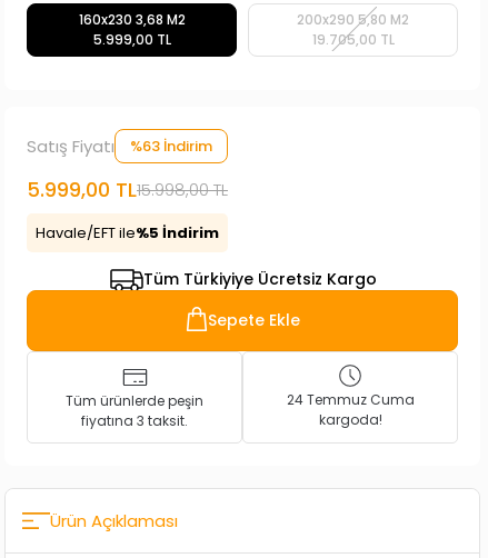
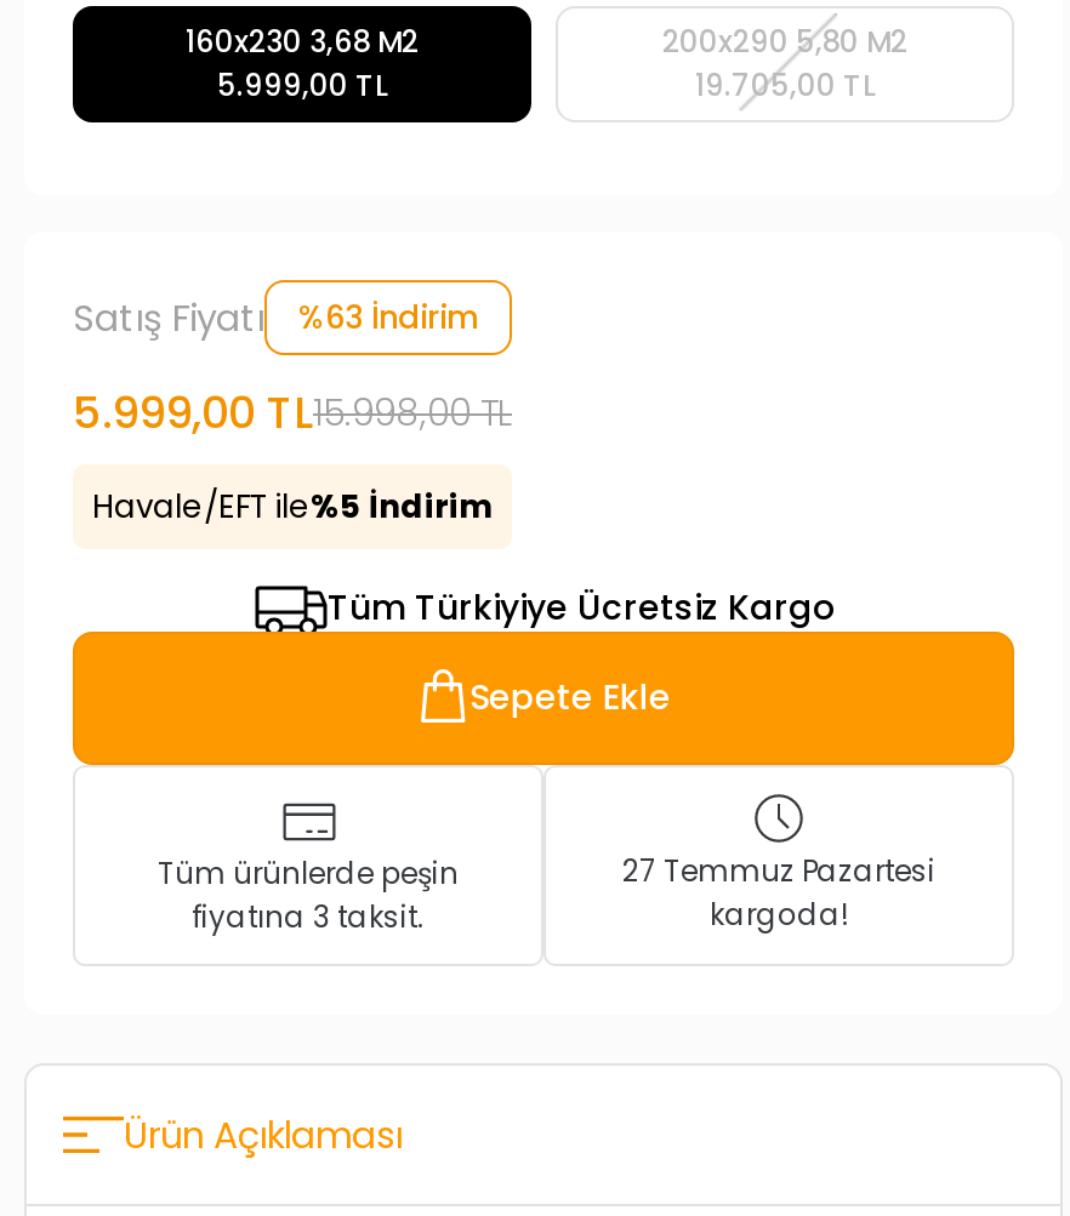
- 24 Temmuz Cuma
+ 27 Temmuz Pazartesi
